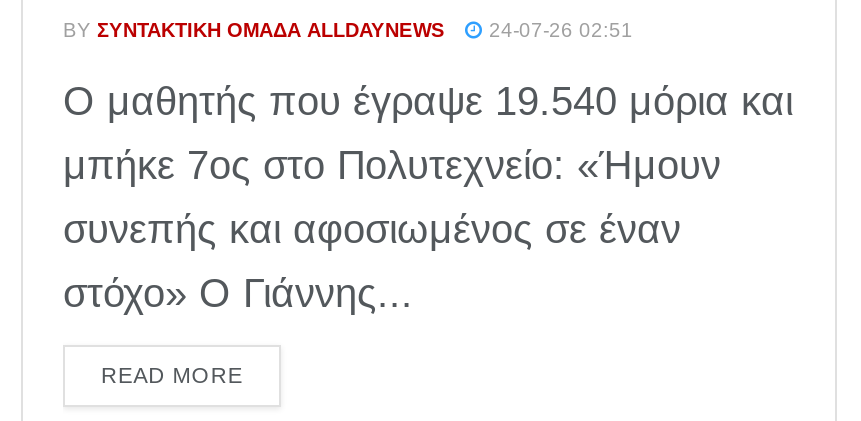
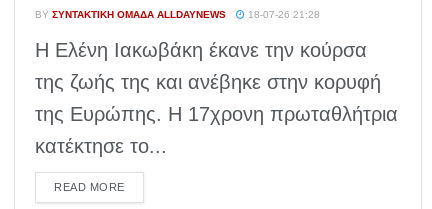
- BY ΣΥΝΤΑΚΤΙΚΉ ΟΜΆΔΑ ALLDAYNEWS 24-07-26 02:51
+ BY ΣΥΝΤΑΚΤΙΚΉ ΟΜΆΔΑ ALLDAYNEWS 18-07-26 21:28

- Ο μαθητής που έγραψε 19.540 μόρια και
+ Η Ελένη Ιακωβάκη έκανε την κούρσα

- μπήκε 7ος στο Πολυτεχνείο: «Ήμουν
+ της ζωής της και ανέβηκε στην κορυφή

- συνεπής και αφοσιωμένος σε έναν
+ της Ευρώπης. Η 17χρονη πρωταθλήτρια

- στόχο» Ο Γιάννης...
+ κατέκτησε το...
